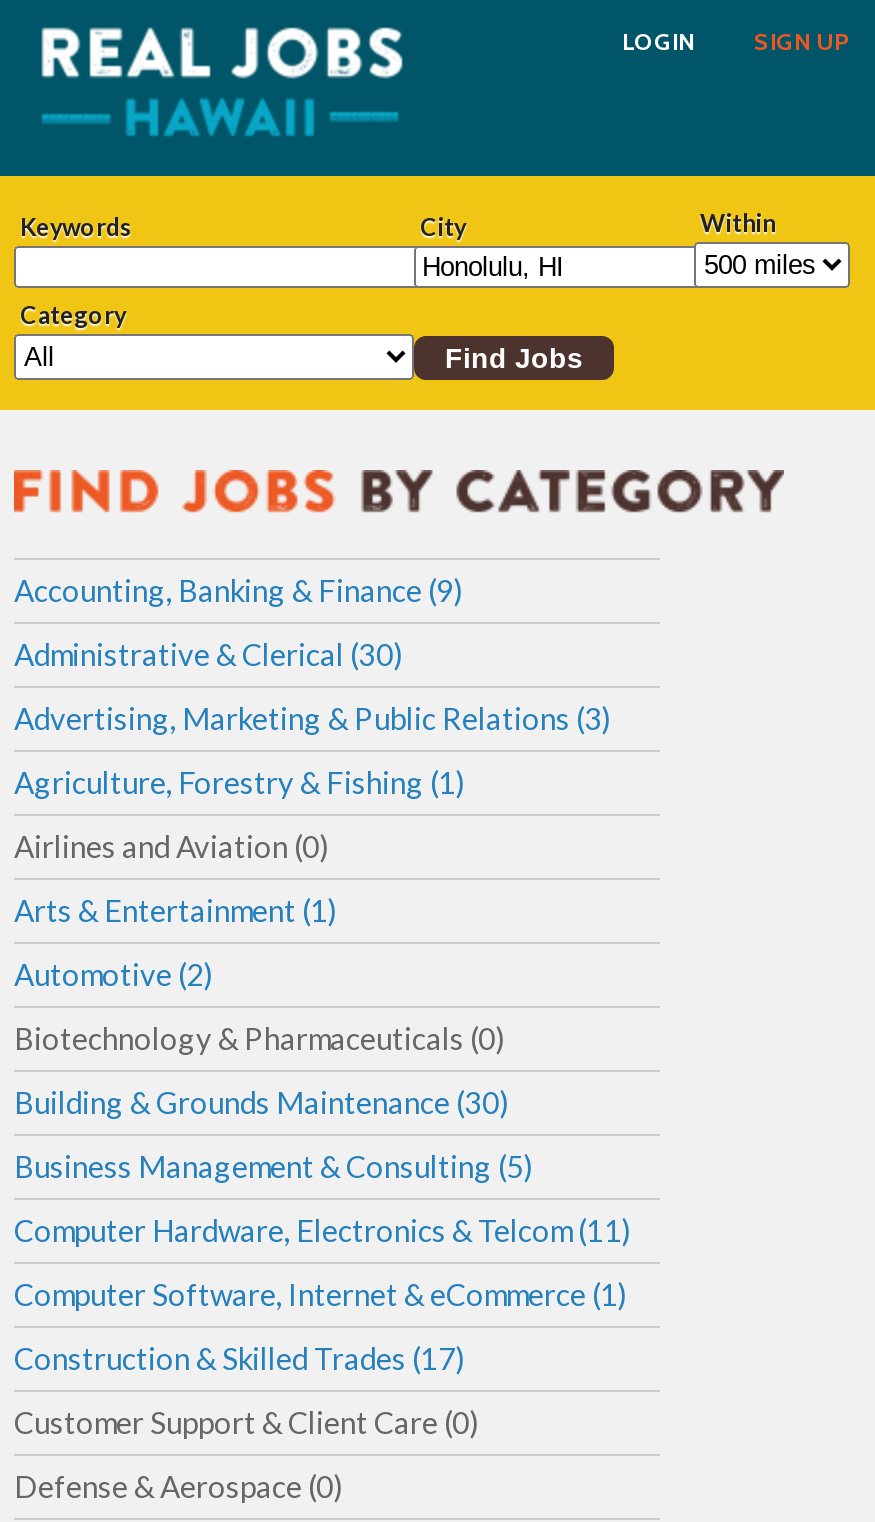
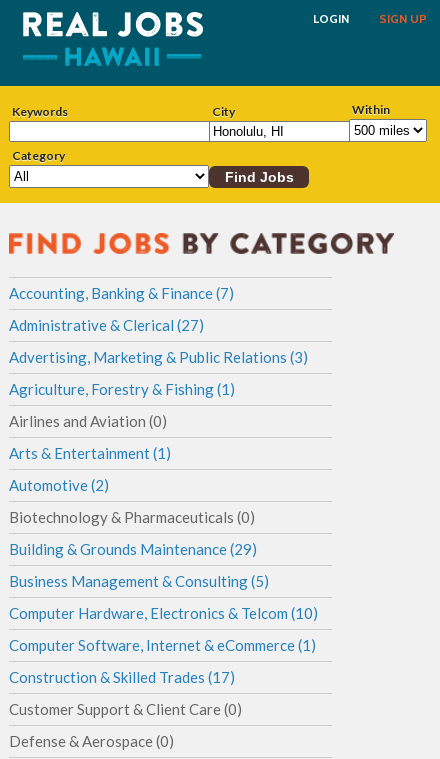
- Accounting, Banking & Finance (9)
+ Accounting, Banking & Finance (7)

- Administrative & Clerical (30)
+ Administrative & Clerical (27)

- Building & Grounds Maintenance (30)
+ Building & Grounds Maintenance (29)

- Computer Hardware, Electronics & Telcom (11)
+ Computer Hardware, Electronics & Telcom (10)
